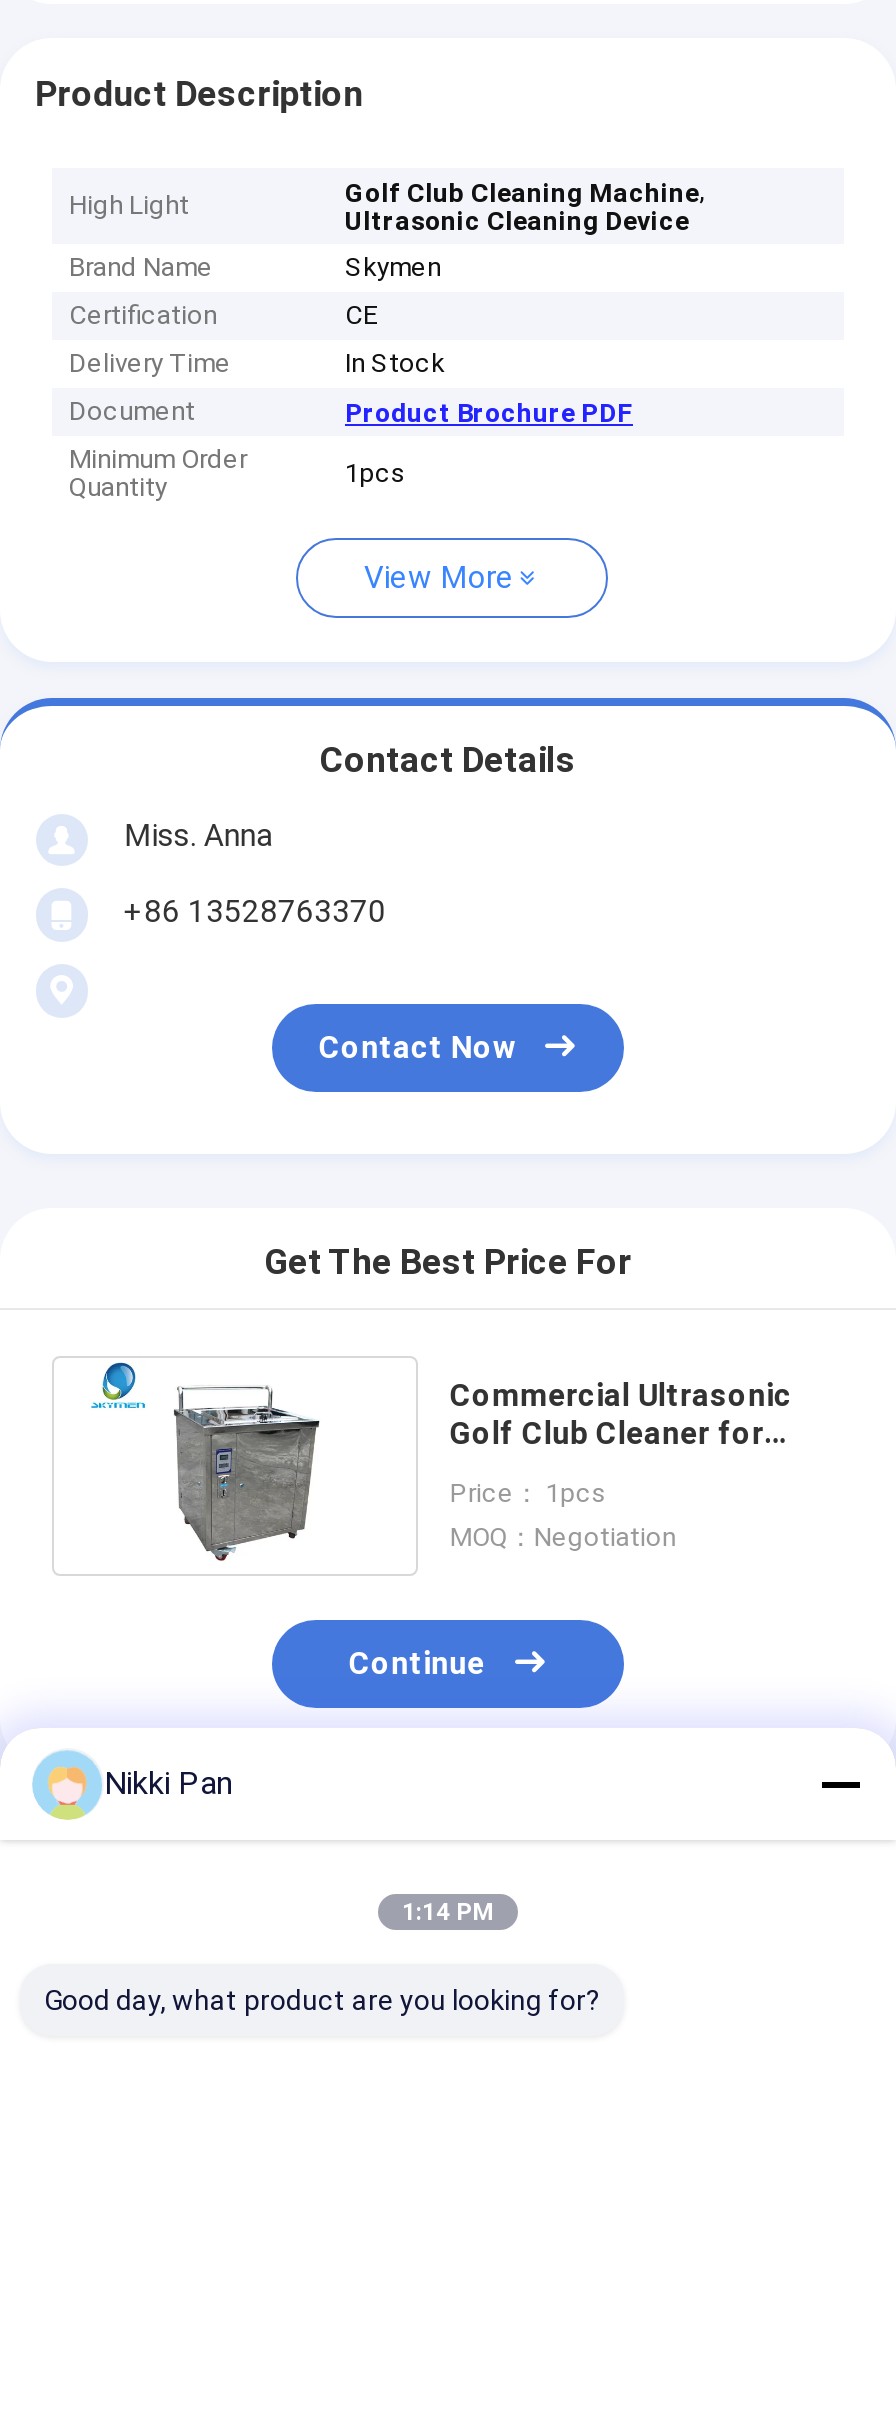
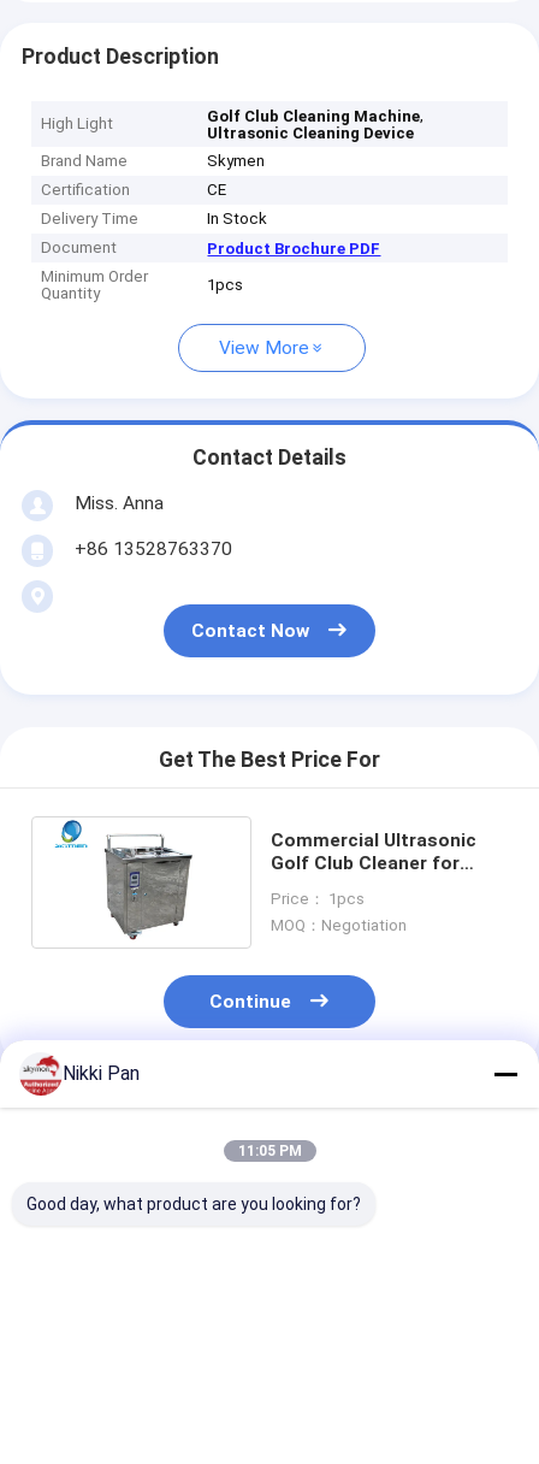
- [image]
+ [image]

- 1:14 PM
+ 11:05 PM
